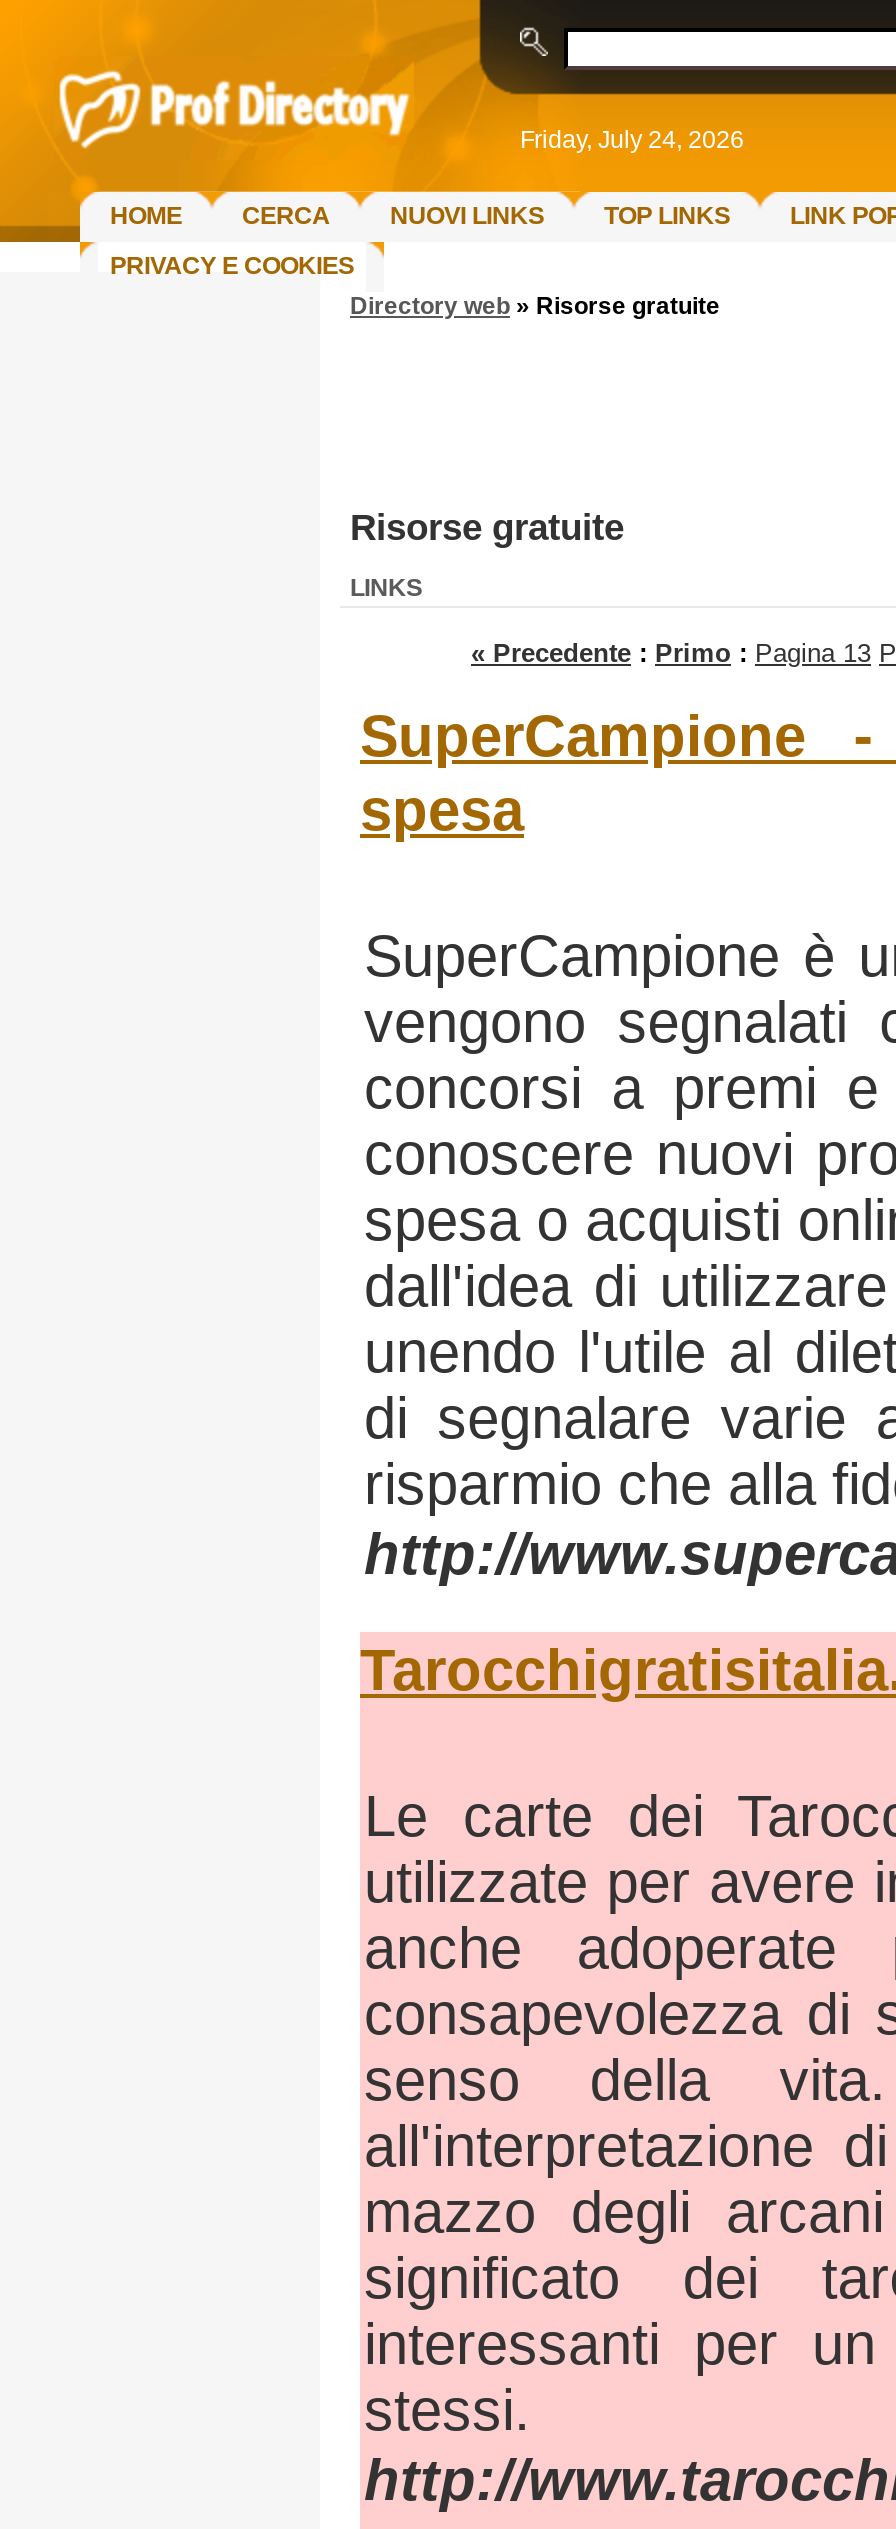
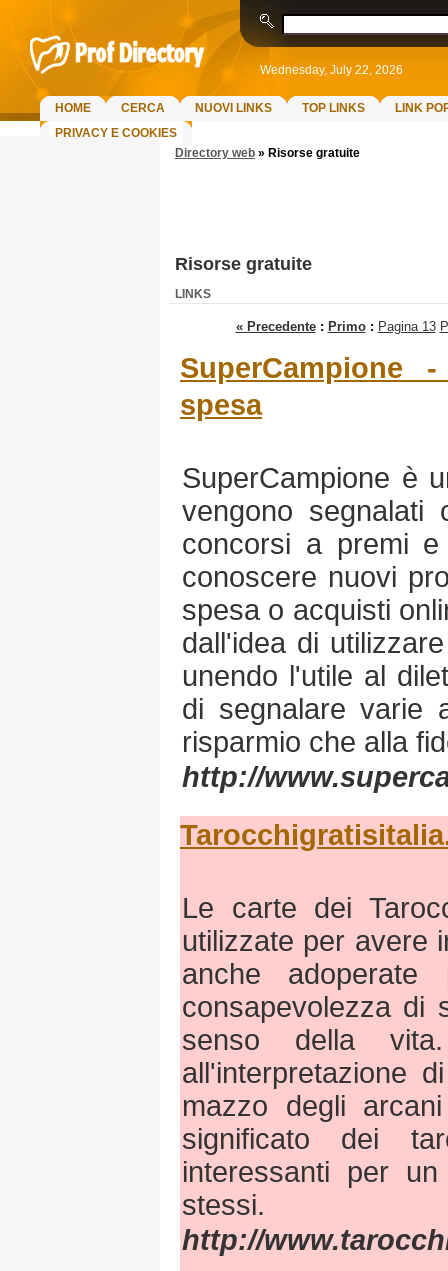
- Friday, July 24, 2026
+ Wednesday, July 22, 2026
